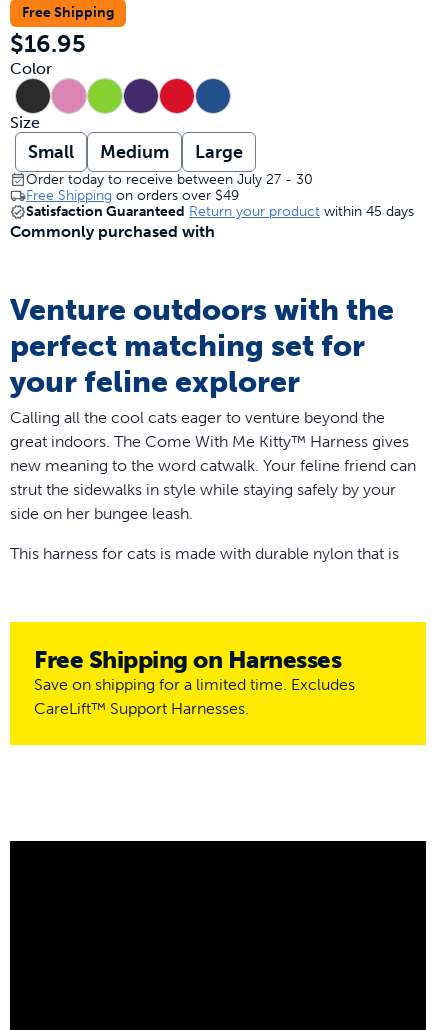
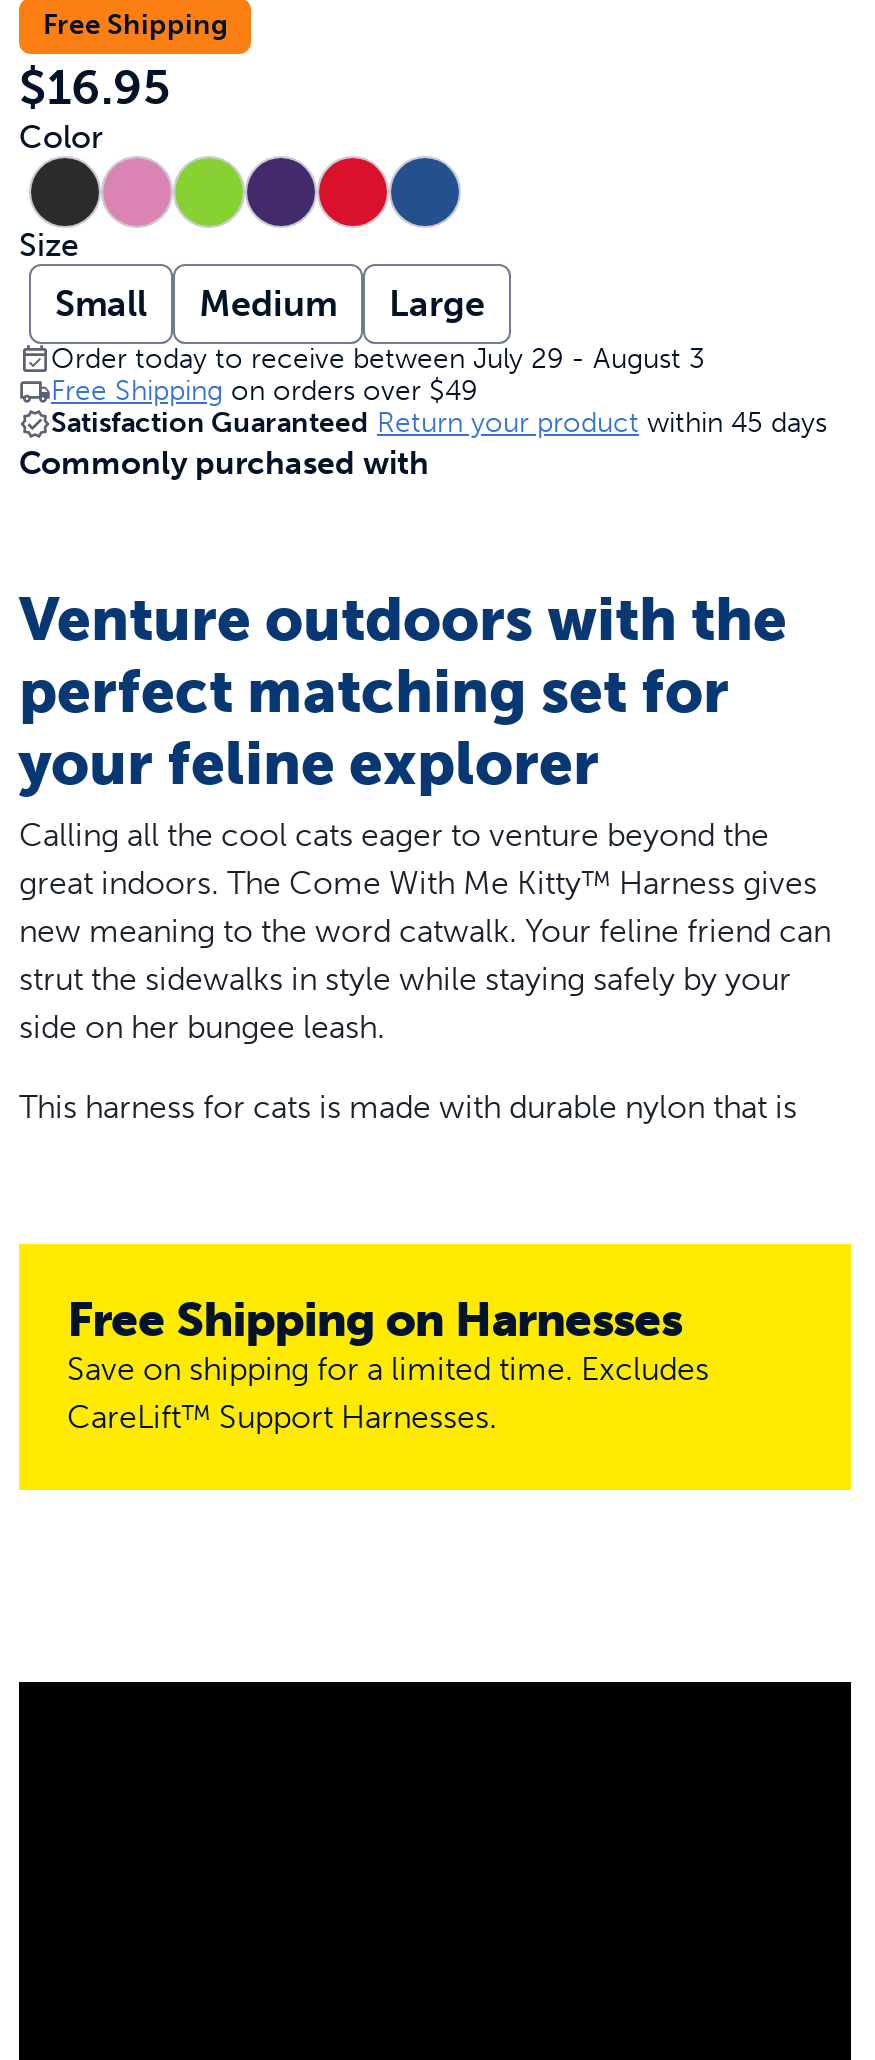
- Order today to receive between July 27 - 30
+ Order today to receive between July 29 - August 3
